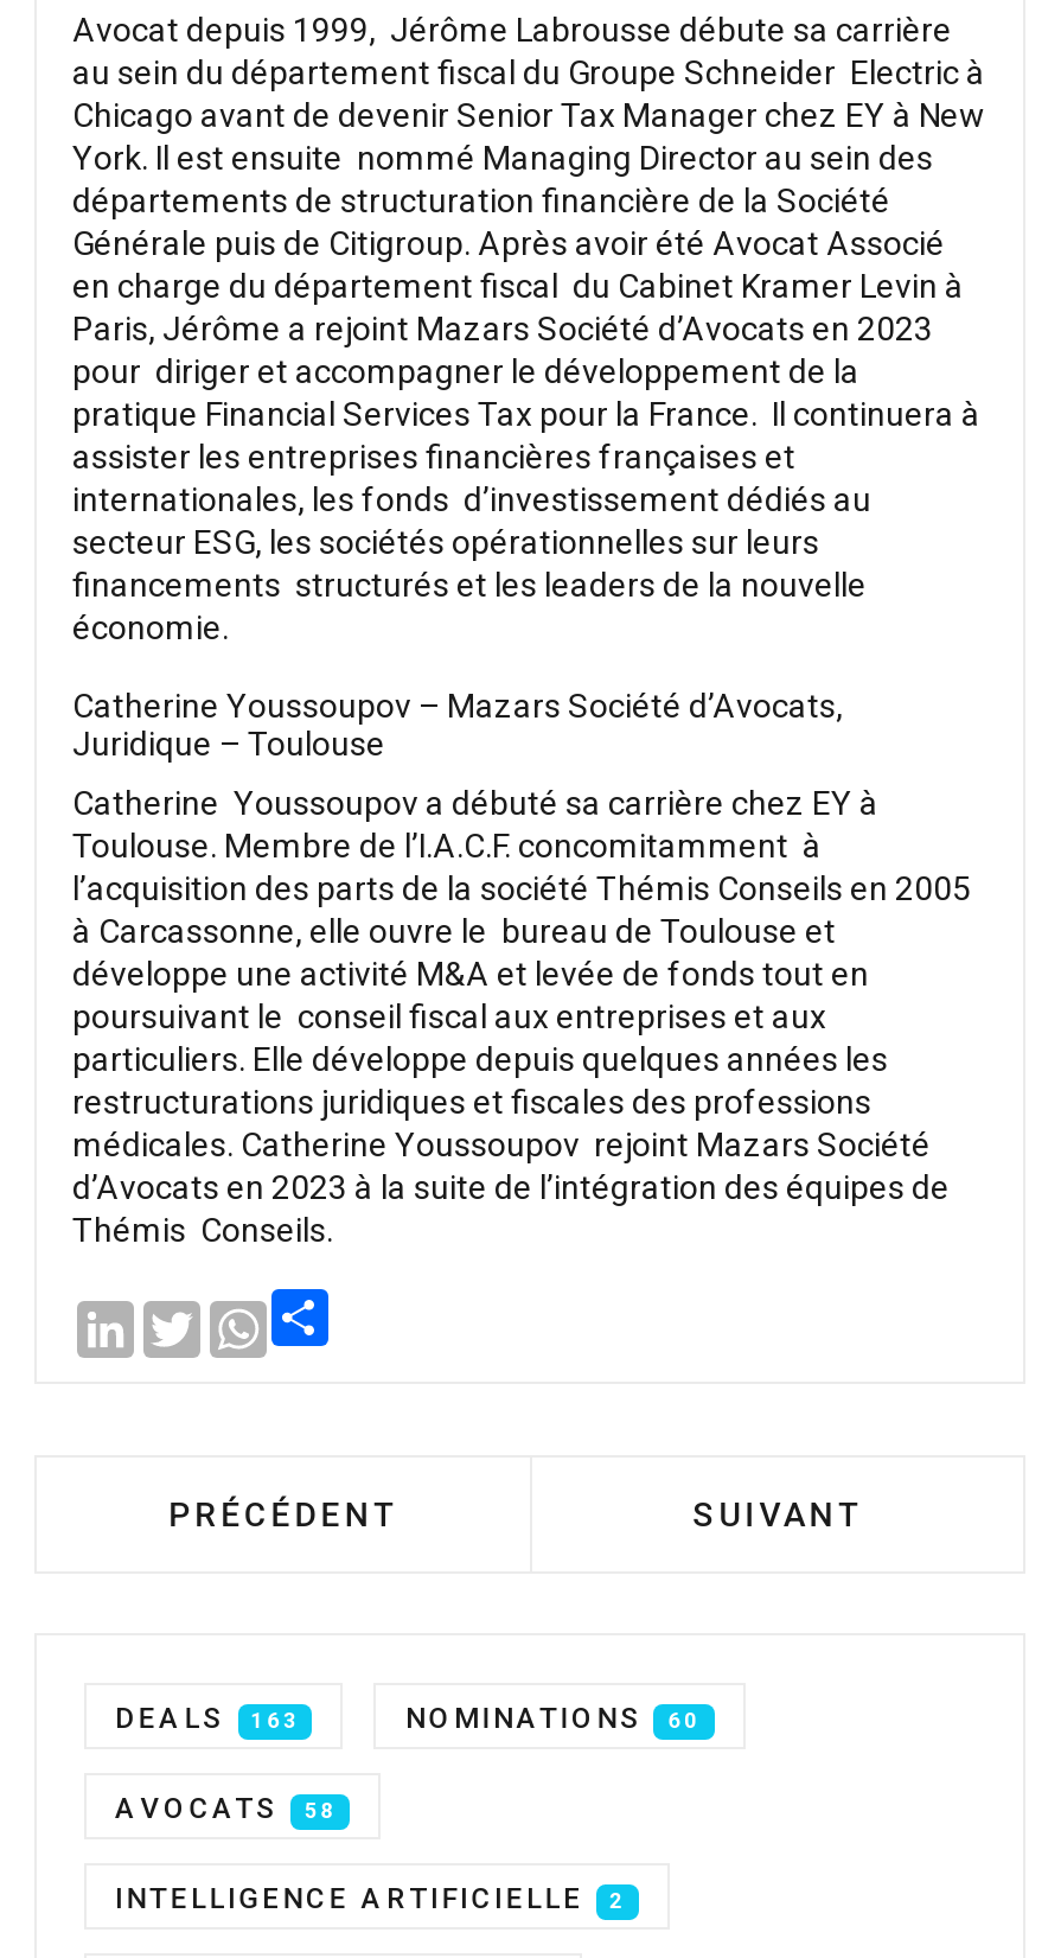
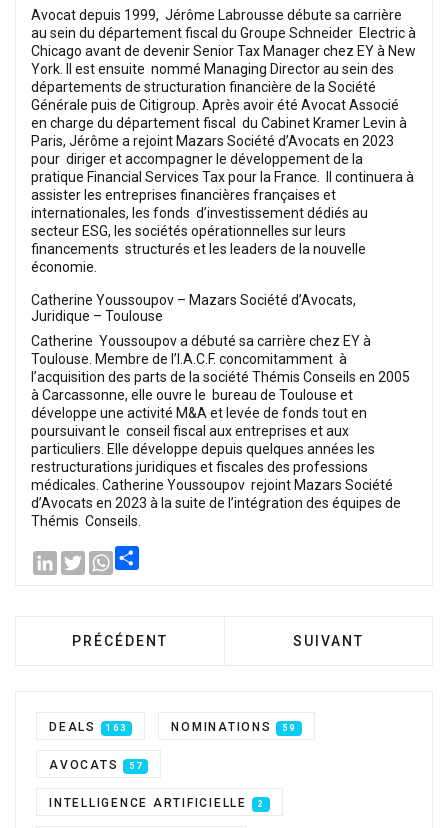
- NOMINATIONS 60
+ NOMINATIONS 59

- AVOCATS 58
+ AVOCATS 57
